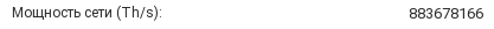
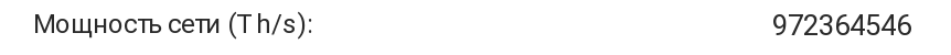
- 883678166
+ 972364546
